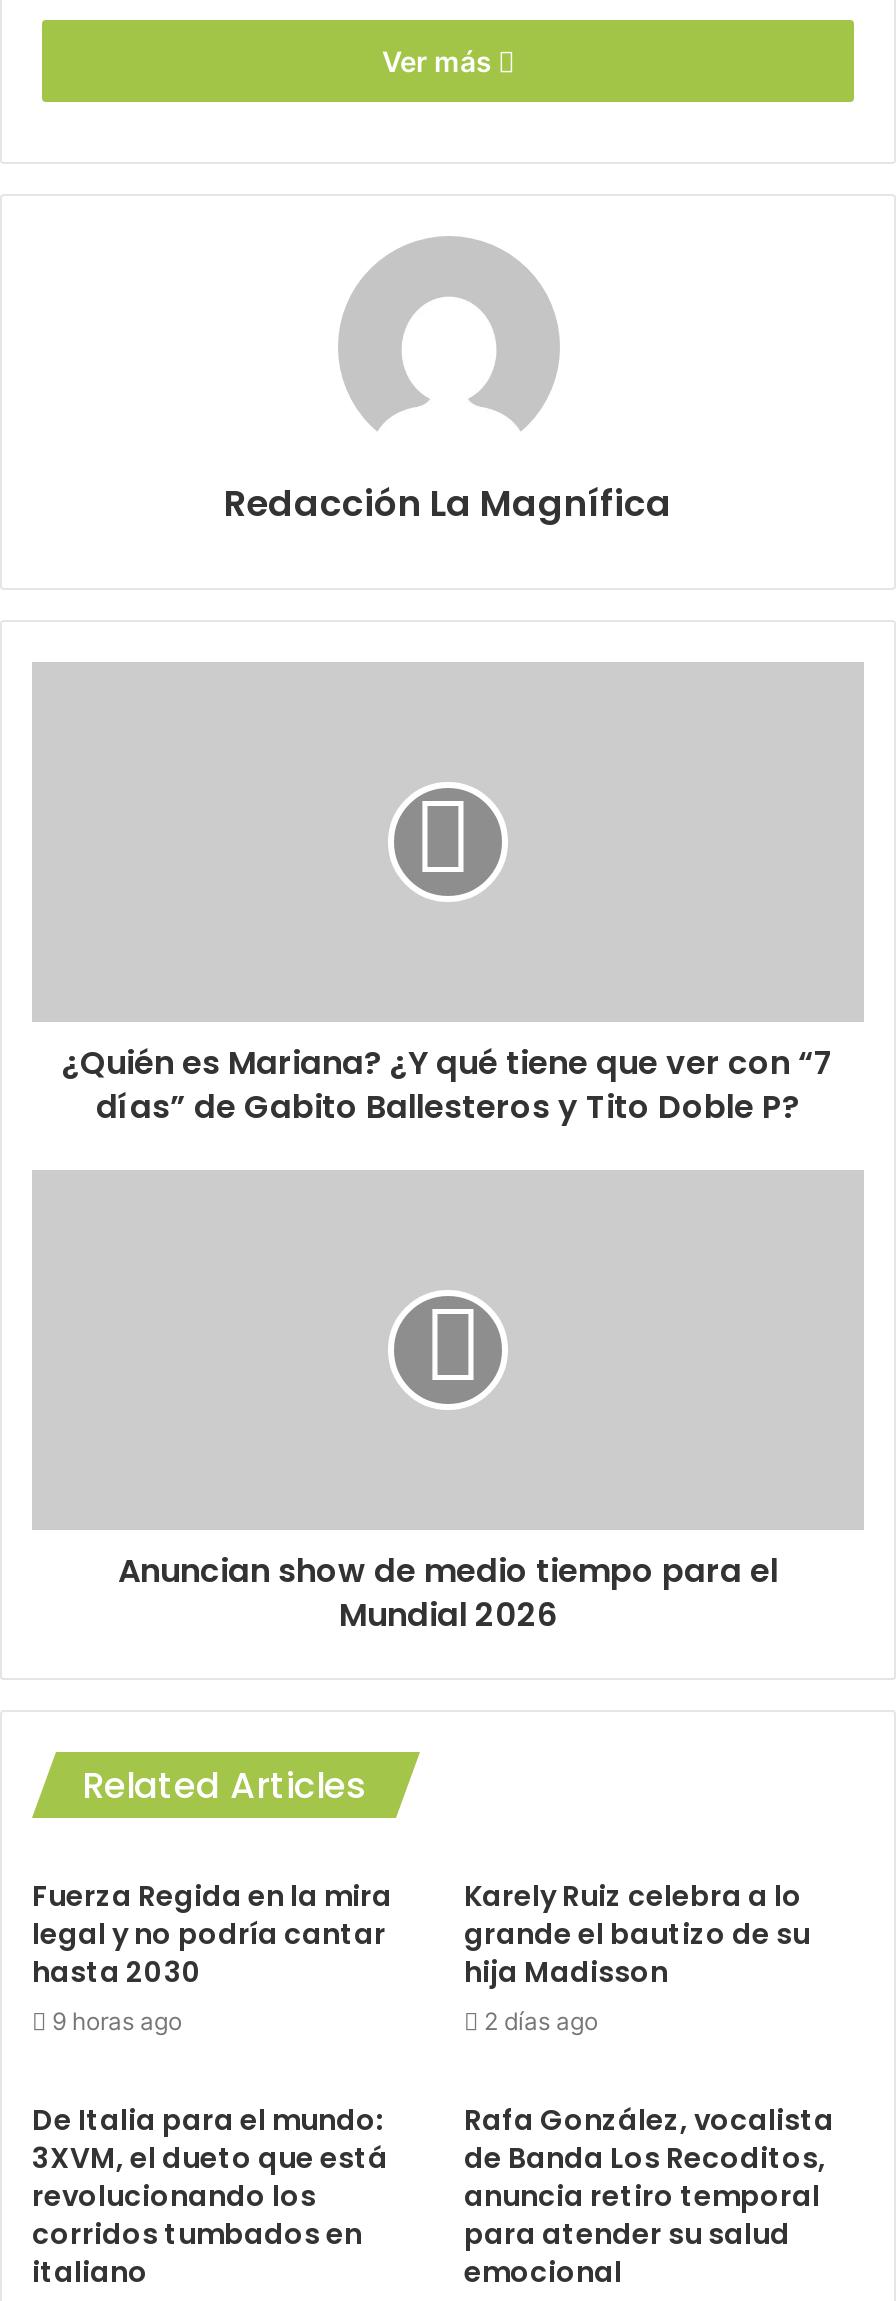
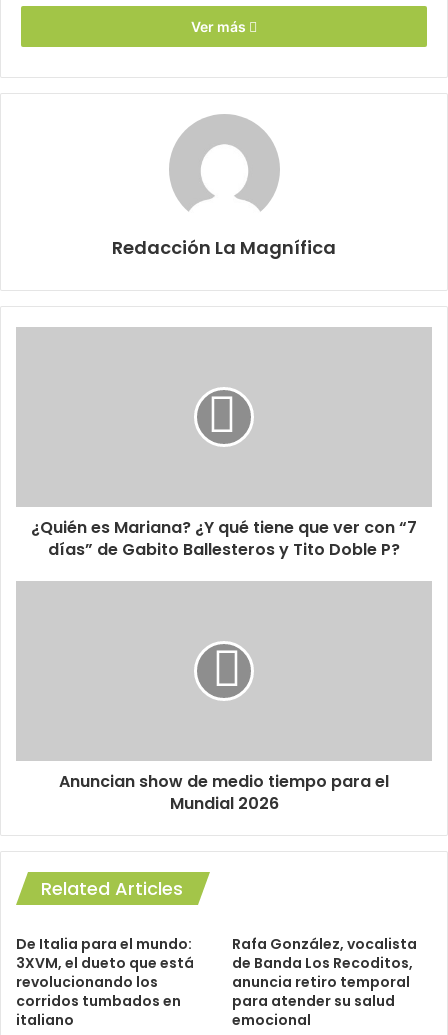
- Fuerza Regida en la mira
- legal y no podría cantar
- hasta 2030
- 9 horas ago

- Karely Ruiz celebra a lo
- grande el bautizo de su
- hija Madisson
- 2 días ago
